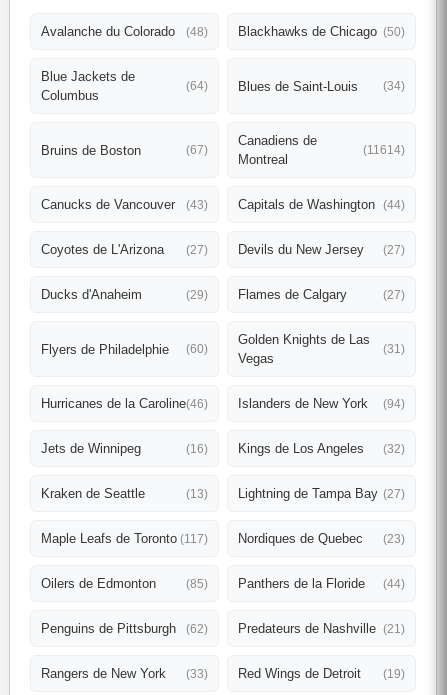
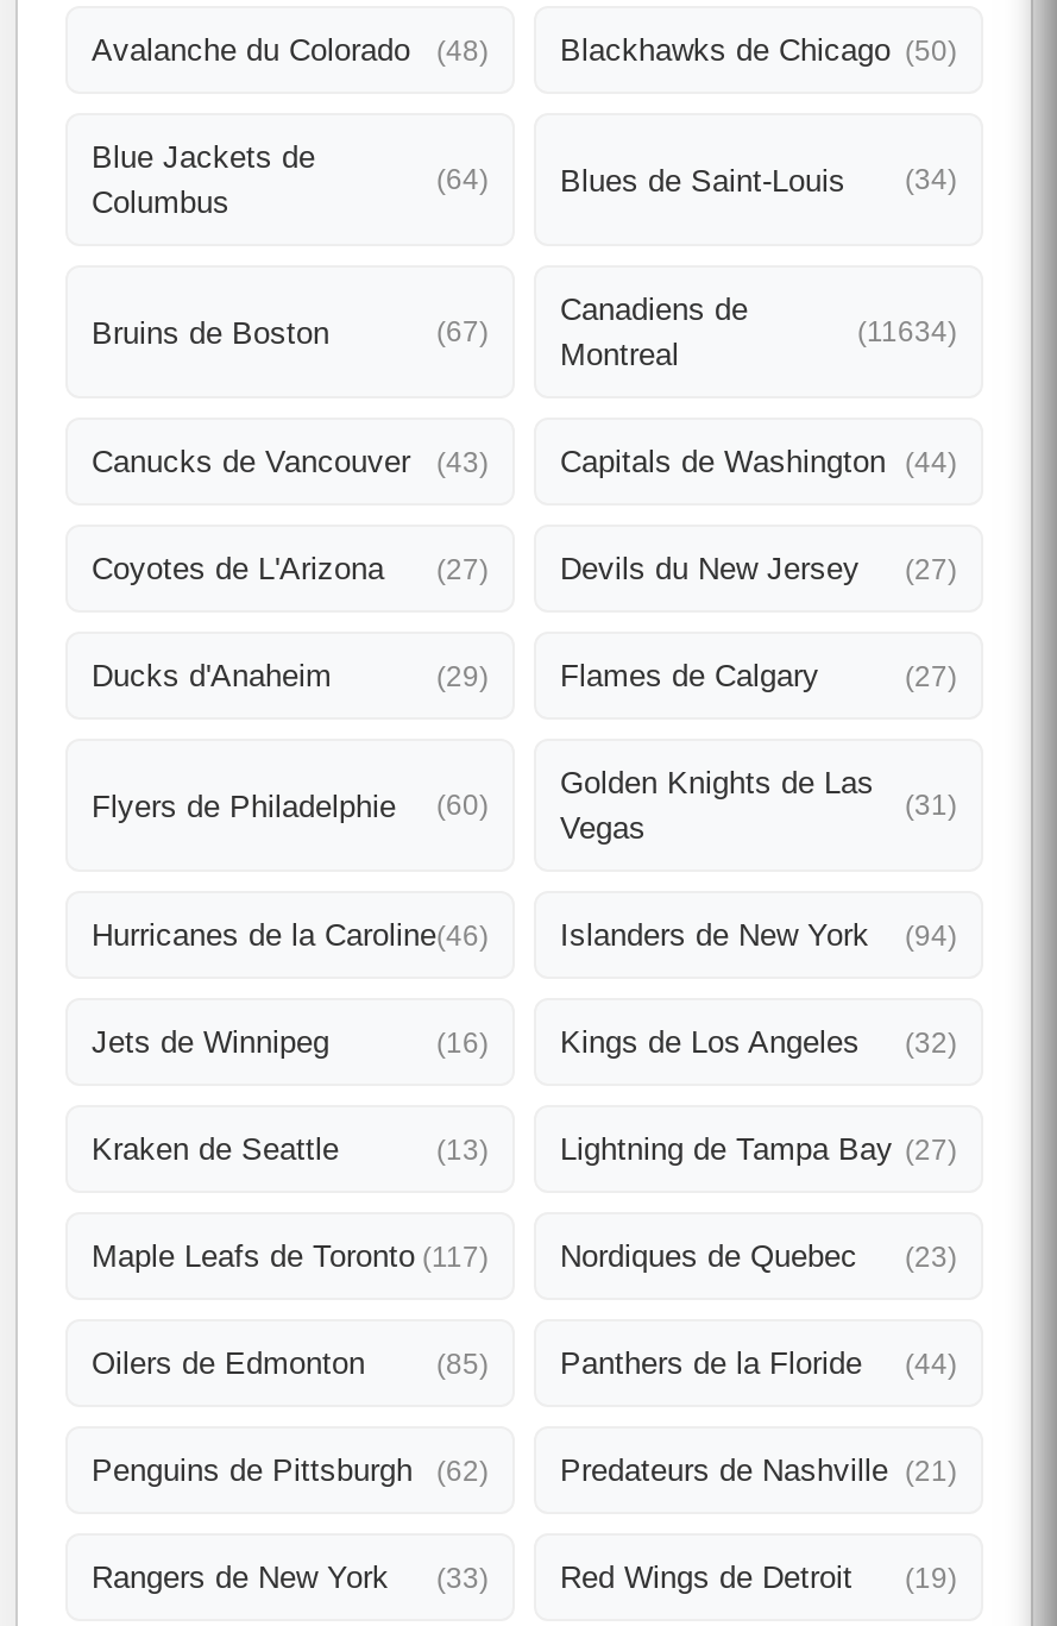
- (11614)
+ (11634)
